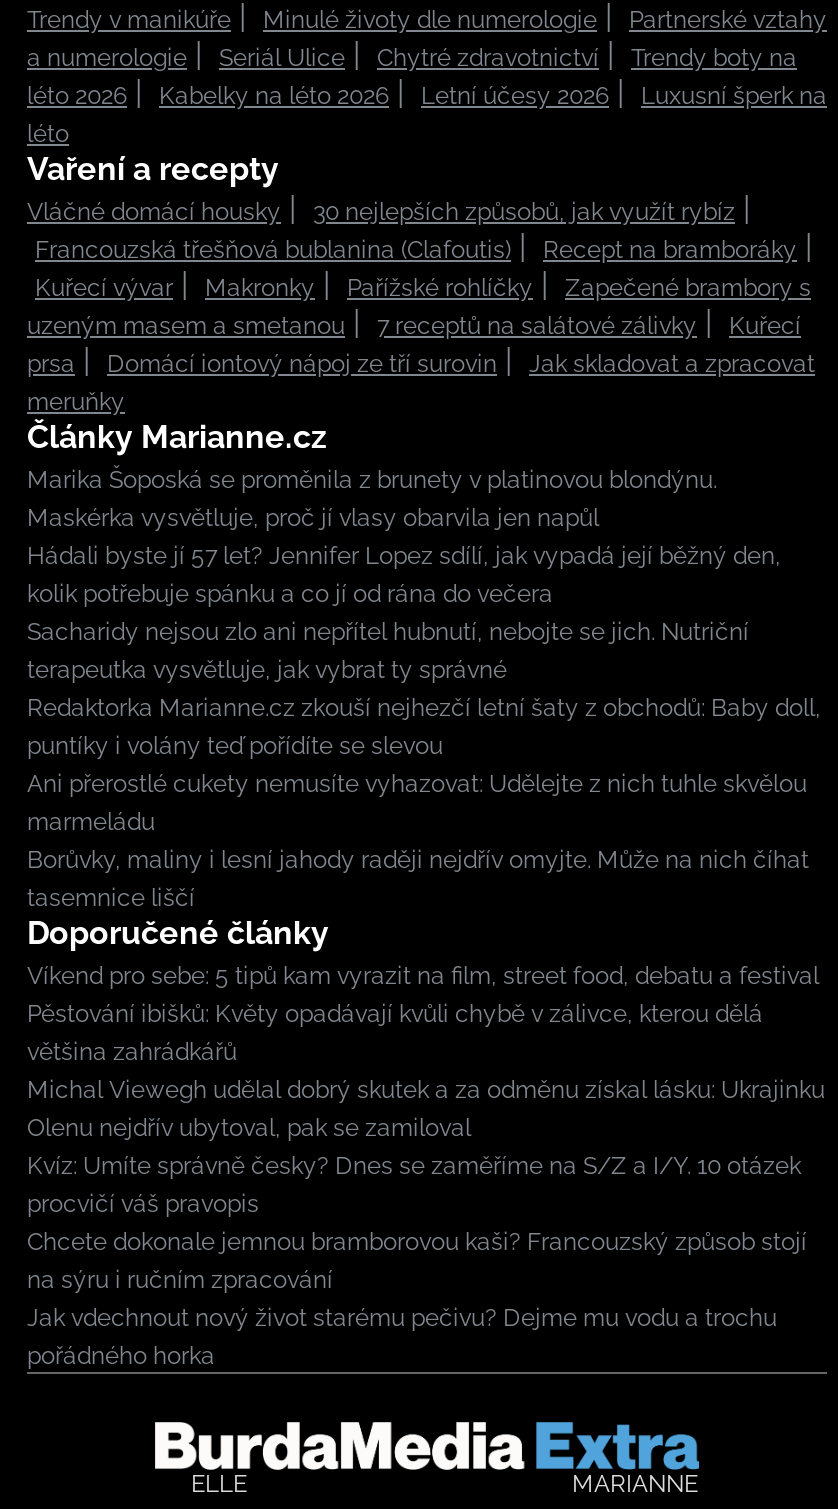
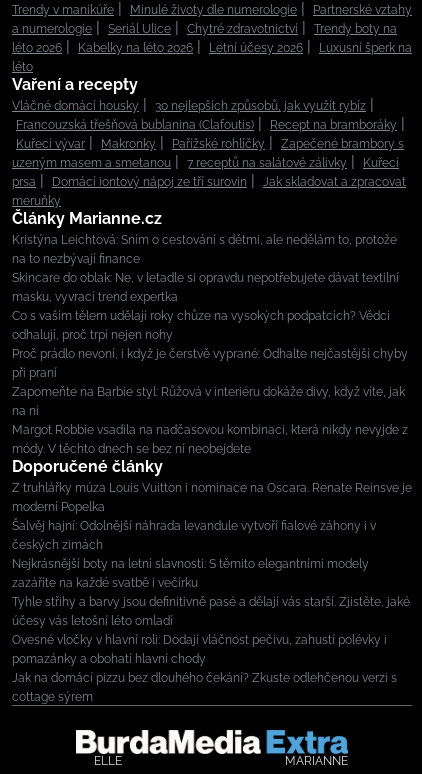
- Marika Šoposká se proměnila z brunety v platinovou blondýnu.
- Maskérka vysvětluje, proč jí vlasy obarvila jen napůl
- Hádali byste jí 57 let? Jennifer Lopez sdílí, jak vypadá její běžný den,
- kolik potřebuje spánku a co jí od rána do večera
- Sacharidy nejsou zlo ani nepřítel hubnutí, nebojte se jich. Nutriční
- terapeutka vysvětluje, jak vybrat ty správné
- Redaktorka Marianne.cz zkouší nejhezčí letní šaty z obchodů: Baby doll,
- puntíky i volány teď pořídíte se slevou
- Ani přerostlé cukety nemusíte vyhazovat: Udělejte z nich tuhle skvělou
- marmeládu
- Borůvky, maliny i lesní jahody raději nejdřív omyjte. Může na nich číhat
- tasemnice liščí
+ Kristýna Leichtová: Sním o cestování s dětmi, ale nedělám to, protože
+ na to nezbývají finance
+ Skincare do oblak: Ne, v letadle si opravdu nepotřebujete dávat textilní
+ masku, vyvrací trend expertka
+ Co s vaším tělem udělají roky chůze na vysokých podpatcích? Vědci
+ odhalují, proč trpí nejen nohy
+ Proč prádlo nevoní, i když je čerstvě vyprané: Odhalte nejčastější chyby
+ při praní
+ Zapomeňte na Barbie styl: Růžová v interiéru dokáže divy, když víte, jak
+ na ni
+ Margot Robbie vsadila na nadčasovou kombinaci, která nikdy nevyjde z
+ módy. V těchto dnech se bez ní neobejdete

- Víkend pro sebe: 5 tipů kam vyrazit na film, street food, debatu a festival
- Pěstování ibišků: Květy opadávají kvůli chybě v zálivce, kterou dělá
- většina zahrádkářů
- Michal Viewegh udělal dobrý skutek a za odměnu získal lásku: Ukrajinku
- Olenu nejdřív ubytoval, pak se zamiloval
- Kvíz: Umíte správně česky? Dnes se zaměříme na S/Z a I/Y. 10 otázek
- procvičí váš pravopis
- Chcete dokonale jemnou bramborovou kaši? Francouzský způsob stojí
- na sýru i ručním zpracování
- Jak vdechnout nový život starému pečivu? Dejme mu vodu a trochu
- pořádného horka
+ Z truhlářky múza Louis Vuitton i nominace na Oscara. Renate Reinsve je
+ moderní Popelka
+ Šalvěj hajní: Odolnější náhrada levandule vytvoří fialové záhony i v
+ českých zimách
+ Nejkrásnější boty na letní slavnosti: S těmito elegantními modely
+ zazáříte na každé svatbě i večírku
+ Tyhle střihy a barvy jsou definitivně pasé a dělají vás starší. Zjistěte, jaké
+ účesy vás letošní léto omladí
+ Ovesné vločky v hlavní roli: Dodají vláčnost pečivu, zahustí polévky i
+ pomazánky a obohatí hlavní chody
+ Jak na domácí pizzu bez dlouhého čekání? Zkuste odlehčenou verzi s
+ cottage sýrem
